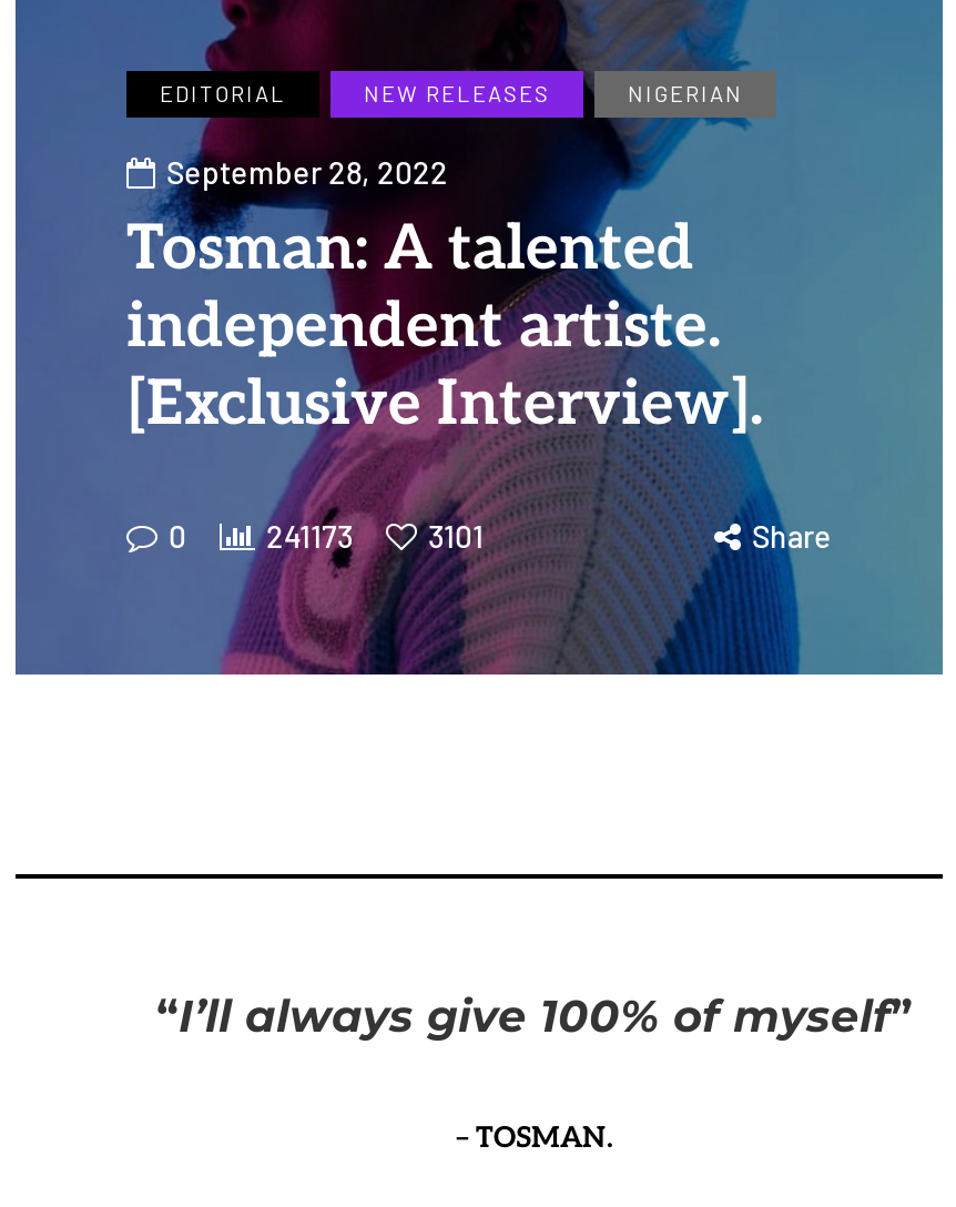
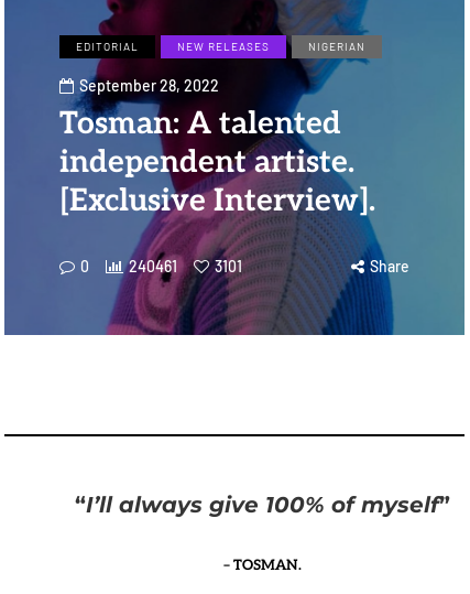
- 241173 3101
+ 240461 3101
